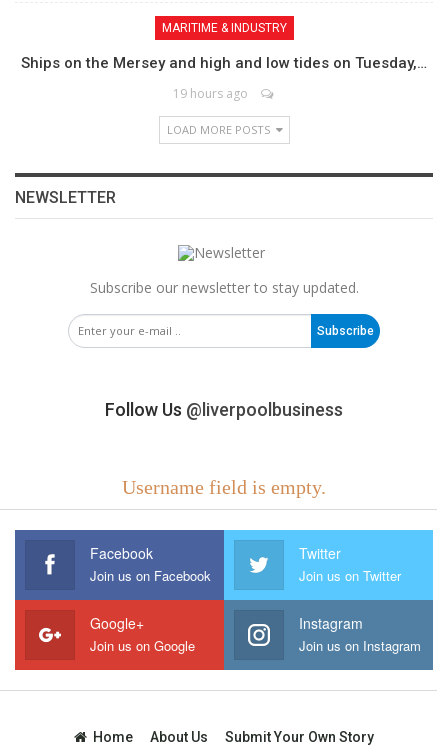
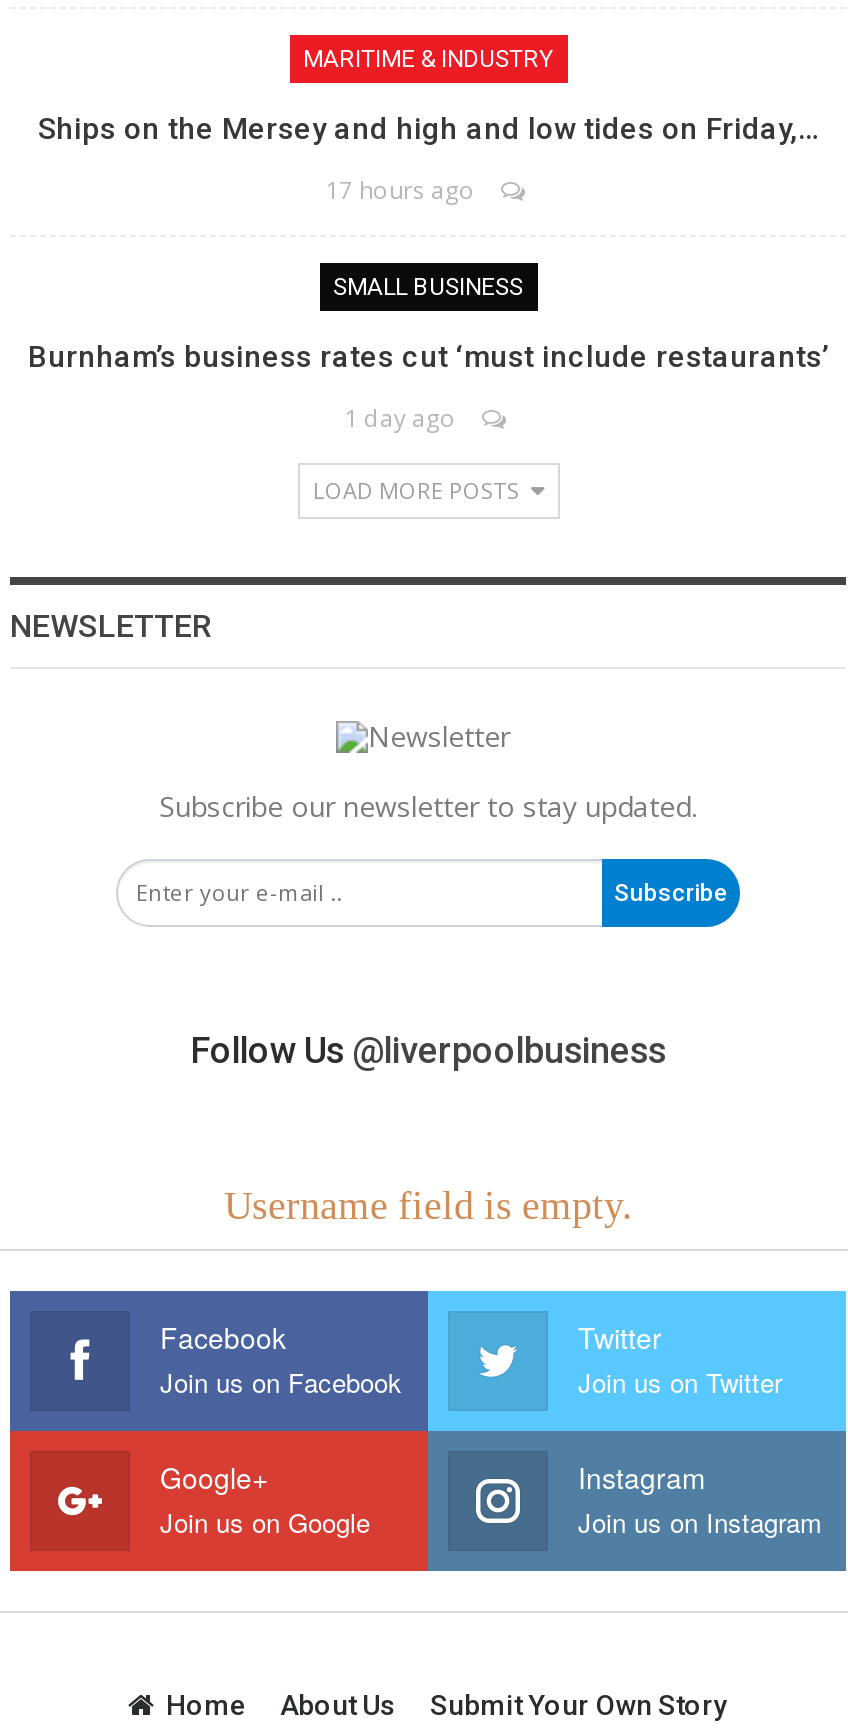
- Ships on the Mersey and high and low tides on Tuesday,…
- 19 hours ago
+ Ships on the Mersey and high and low tides on Friday,…
+ 17 hours ago
+ SMALL BUSINESS
+ Burnham’s business rates cut ‘must include restaurants’
+ 1 day ago
